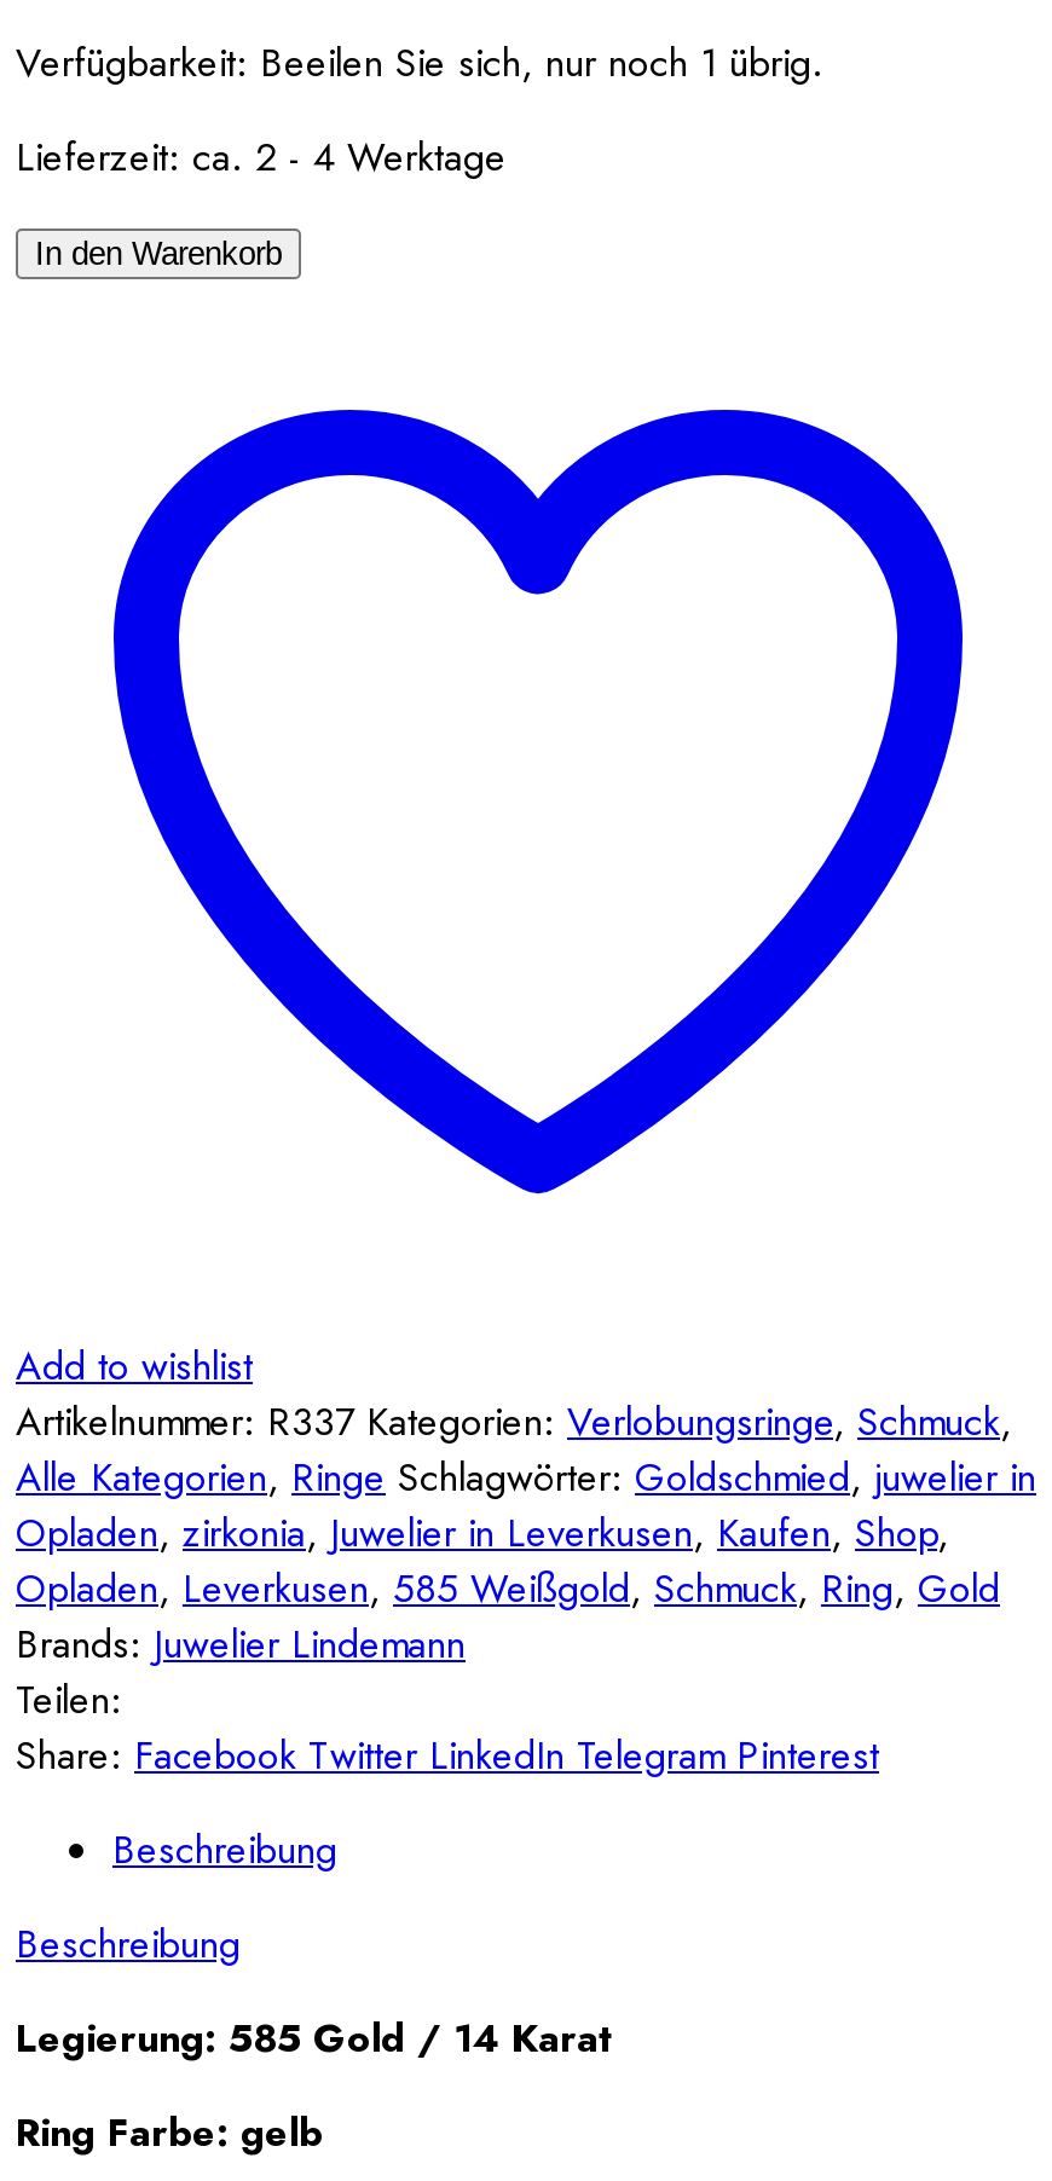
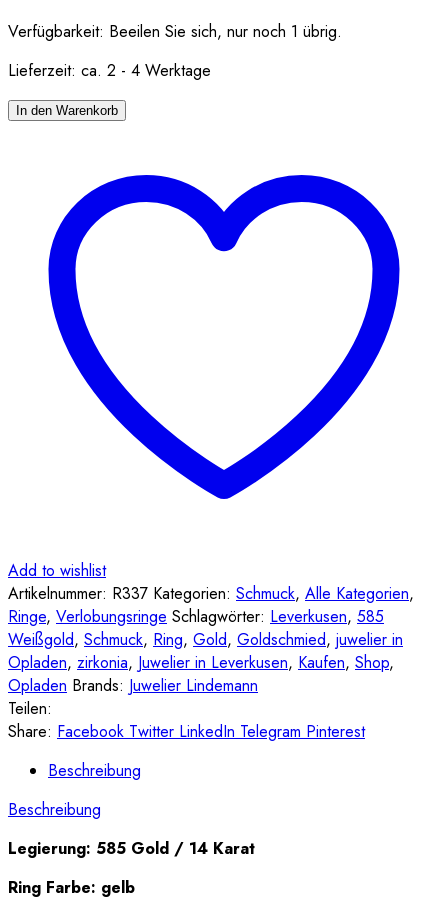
- Artikelnummer: R337 Kategorien: Verlobungsringe, Schmuck,
- Alle Kategorien, Ringe Schlagwörter: Goldschmied, juwelier in
+ Artikelnummer: R337 Kategorien: Schmuck, Alle Kategorien,
+ Ringe, Verlobungsringe Schlagwörter: Leverkusen, 585
+ Weißgold, Schmuck, Ring, Gold, Goldschmied, juwelier in

moved down: Opladen, zirkonia, Juwelier in Leverkusen, Kaufen, Shop,

- Opladen, Leverkusen, 585 Weißgold, Schmuck, Ring, Gold
- Brands: Juwelier Lindemann
+ Opladen Brands: Juwelier Lindemann
